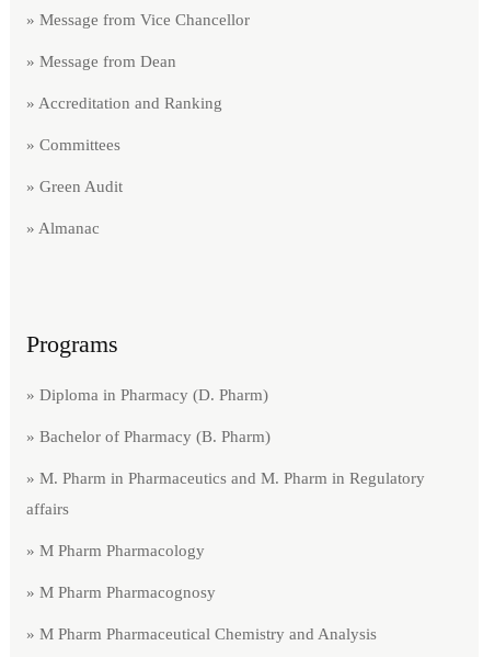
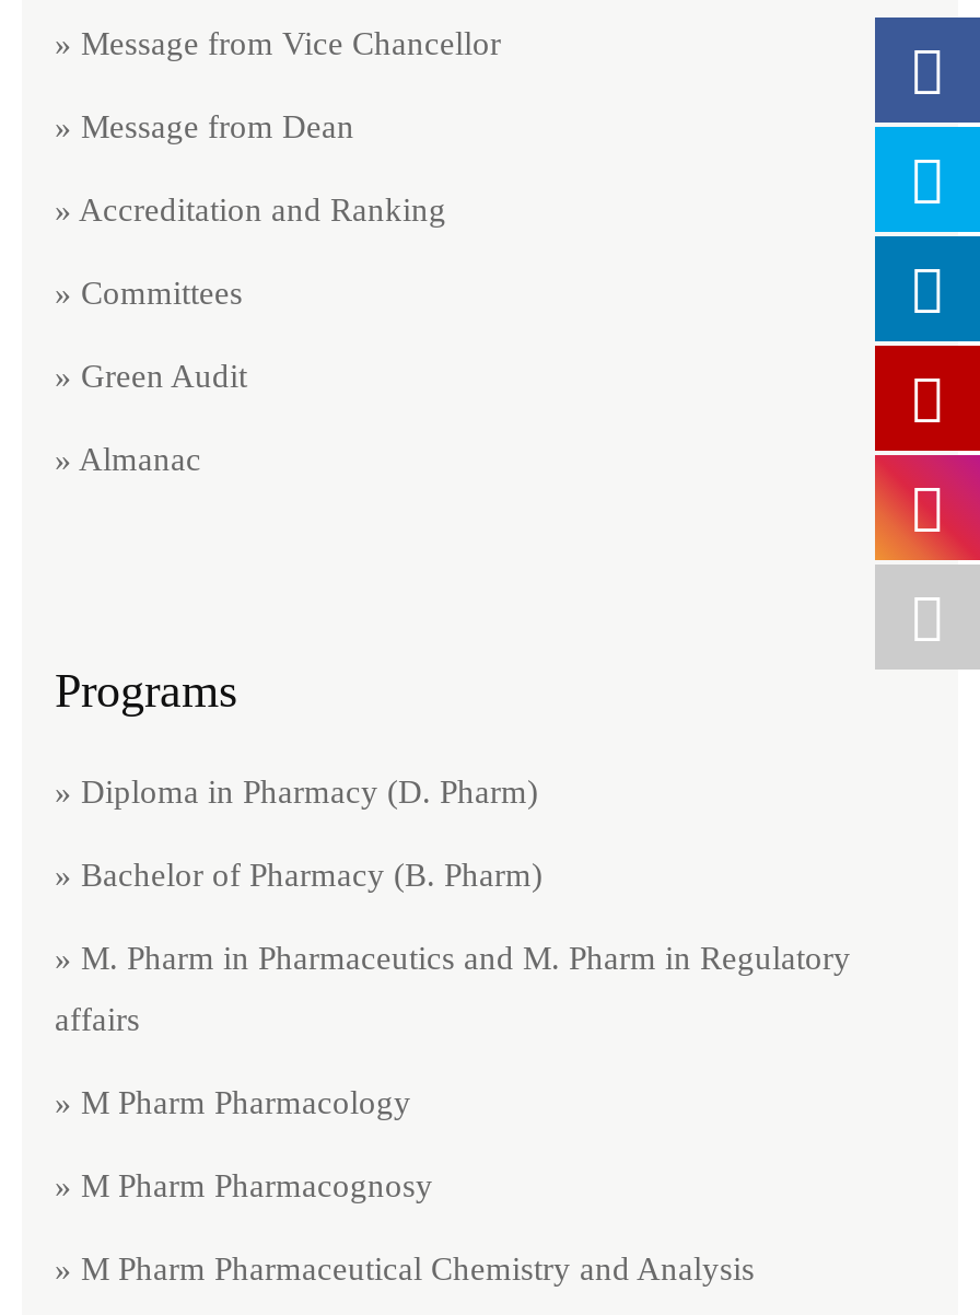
+ [image]
